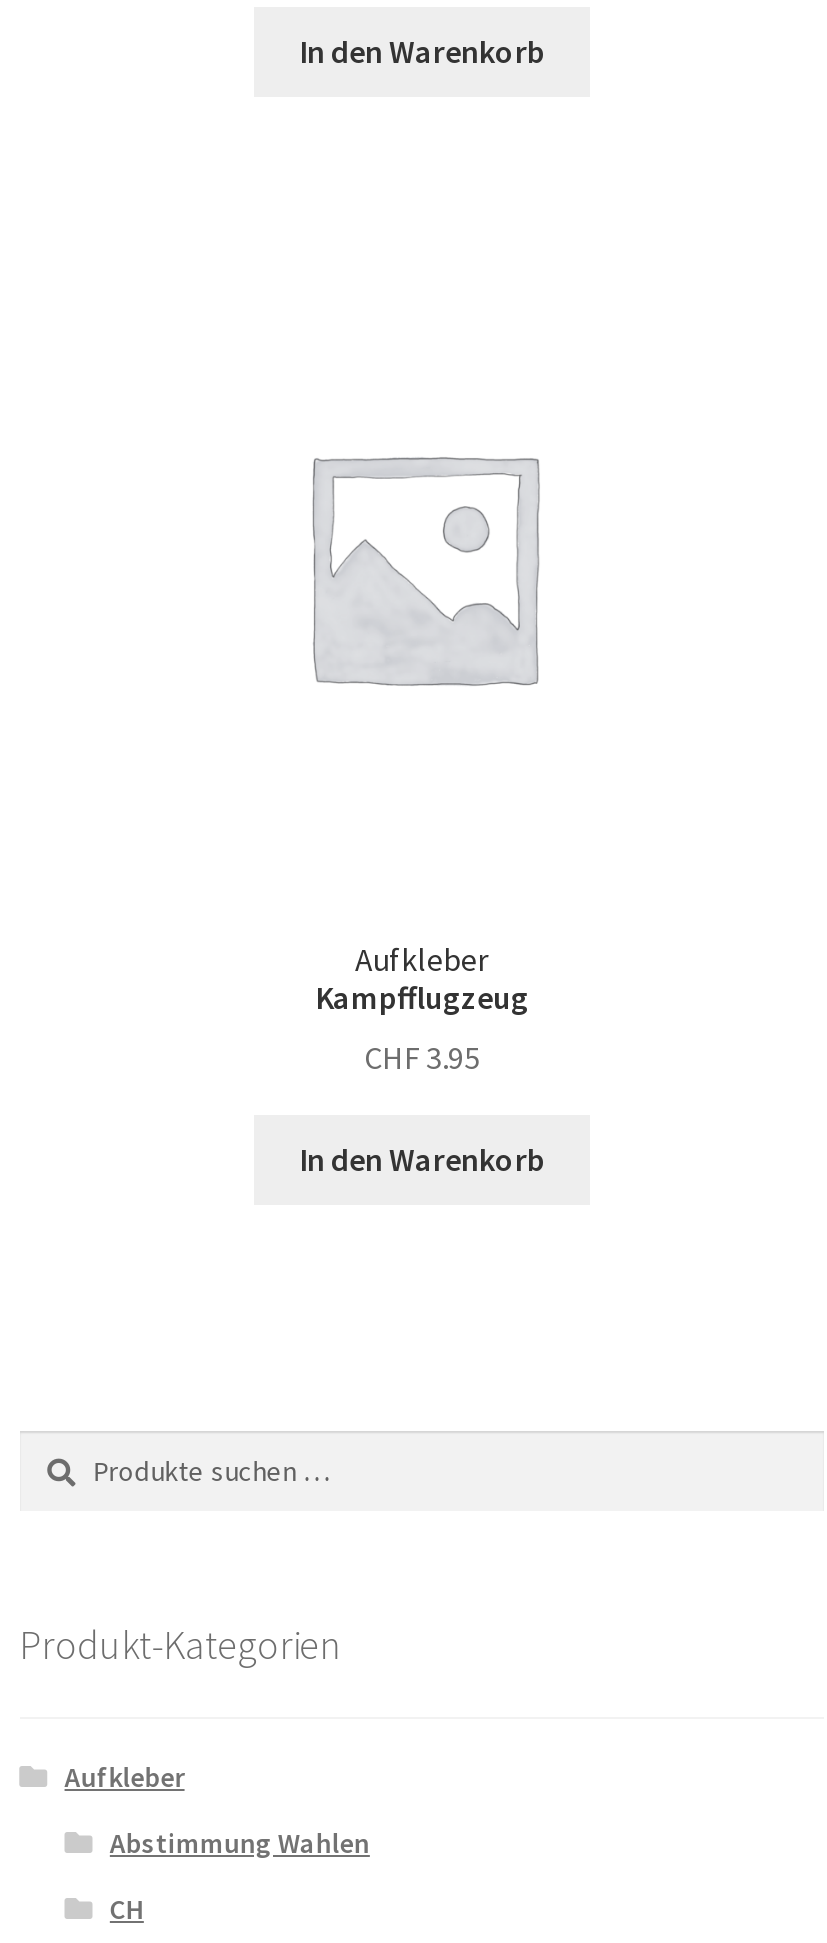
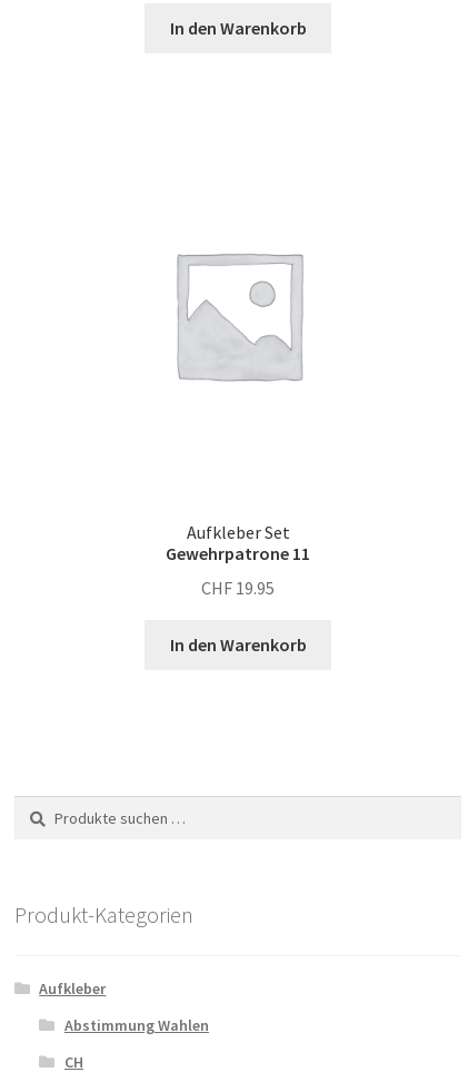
- Aufkleber
- Kampfflugzeug
+ Aufkleber Set
+ Gewehrpatrone 11

- CHF 3.95
+ CHF 19.95
